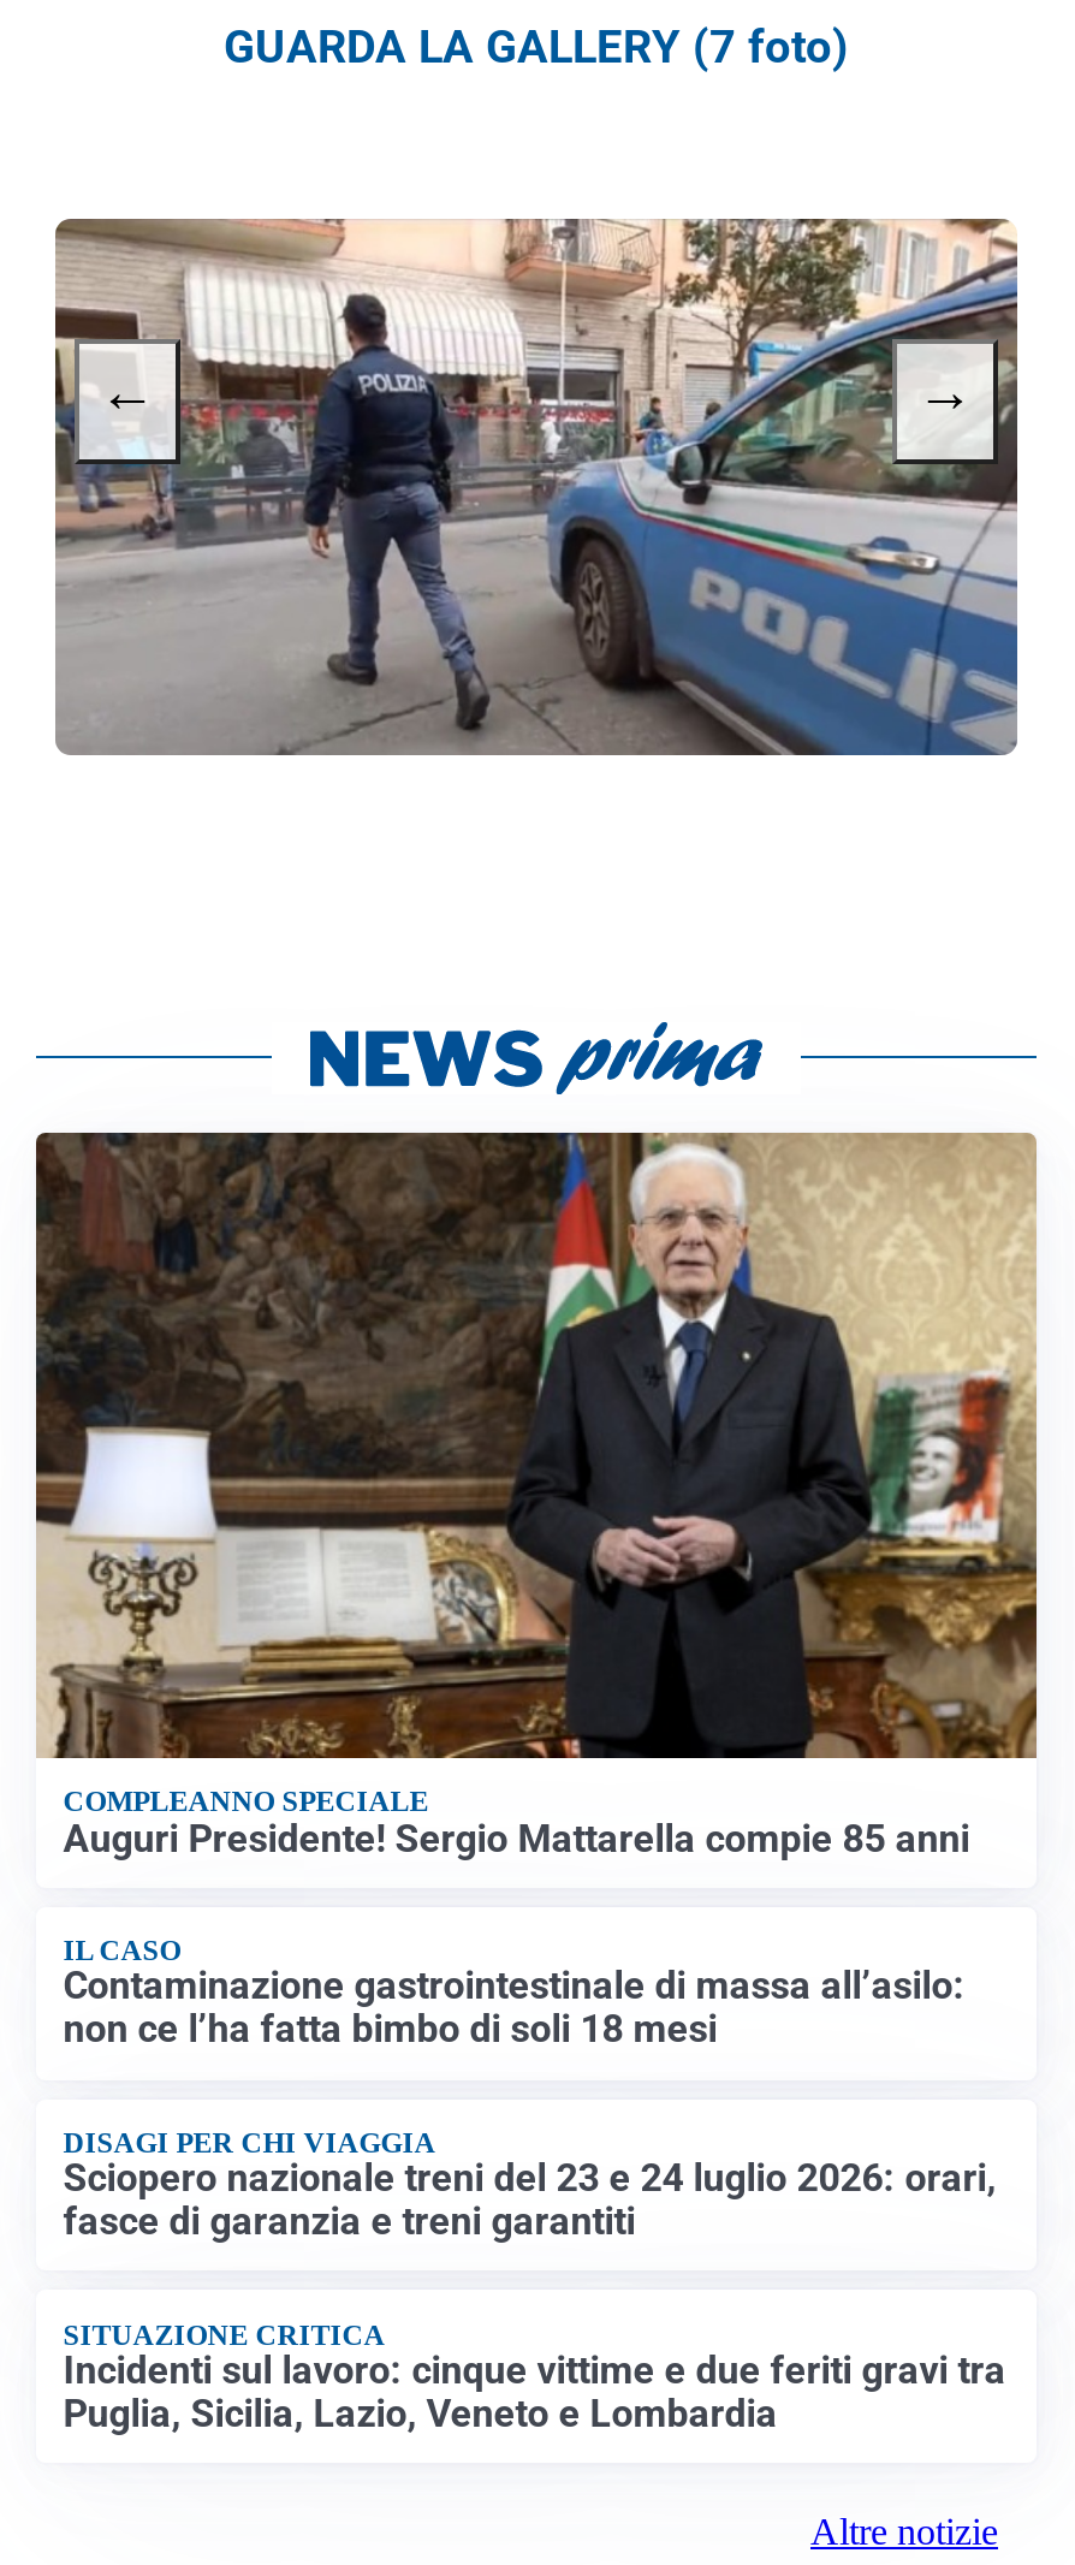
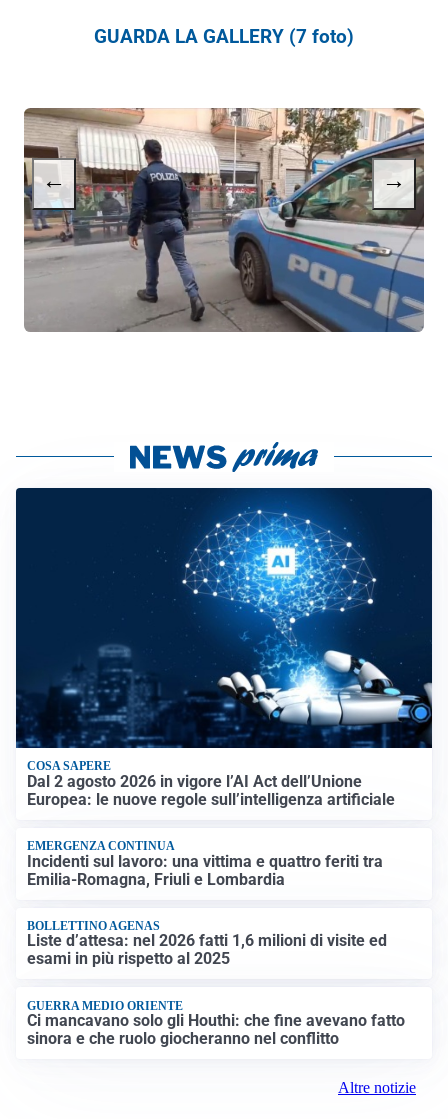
- [image]
- COMPLEANNO SPECIALE
- Auguri Presidente! Sergio Mattarella compie 85 anni
+ [image]
+ COSA SAPERE
+ Dal 2 agosto 2026 in vigore l’AI Act dell’Unione
+ Europea: le nuove regole sull’intelligenza artificiale

- IL CASO
- Contaminazione gastrointestinale di massa all’asilo:
- non ce l’ha fatta bimbo di soli 18 mesi
+ EMERGENZA CONTINUA
+ Incidenti sul lavoro: una vittima e quattro feriti tra
+ Emilia-Romagna, Friuli e Lombardia

- DISAGI PER CHI VIAGGIA
- Sciopero nazionale treni del 23 e 24 luglio 2026: orari,
- fasce di garanzia e treni garantiti
+ BOLLETTINO AGENAS
+ Liste d’attesa: nel 2026 fatti 1,6 milioni di visite ed
+ esami in più rispetto al 2025

- SITUAZIONE CRITICA
- Incidenti sul lavoro: cinque vittime e due feriti gravi tra
- Puglia, Sicilia, Lazio, Veneto e Lombardia
+ GUERRA MEDIO ORIENTE
+ Ci mancavano solo gli Houthi: che fine avevano fatto
+ sinora e che ruolo giocheranno nel conflitto
